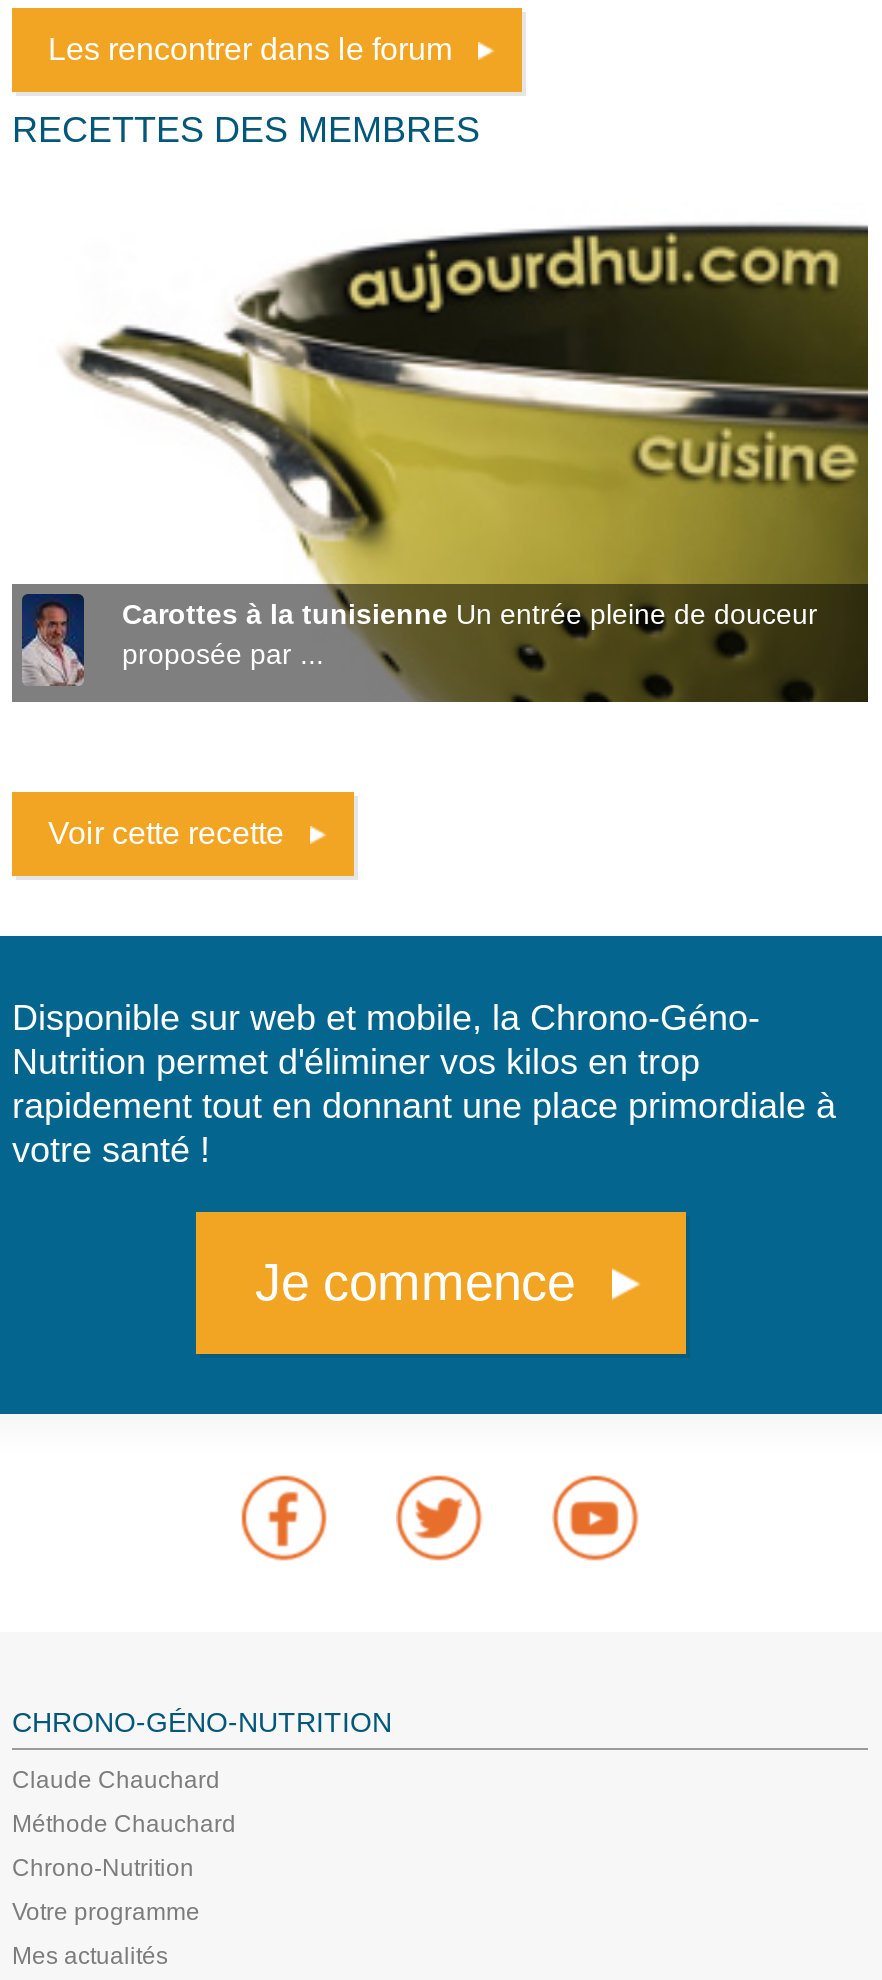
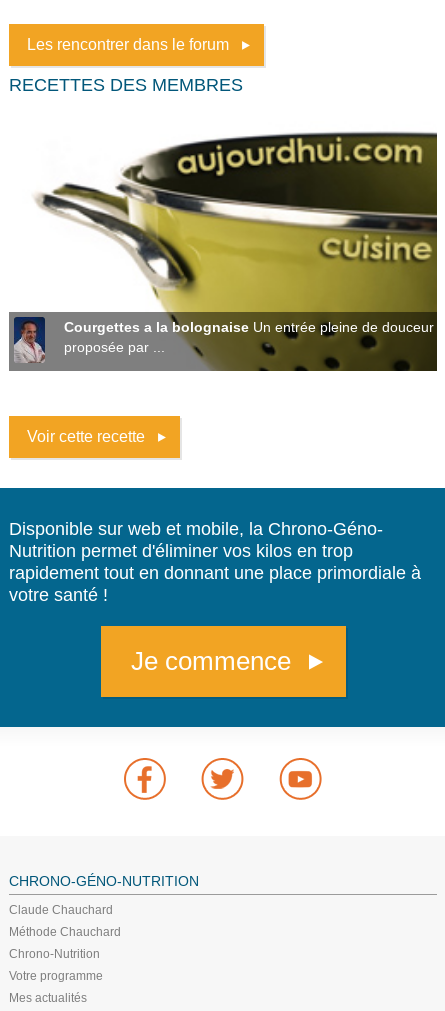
- Carottes à la tunisienne Un entrée pleine de douceur
+ Courgettes a la bolognaise Un entrée pleine de douceur
